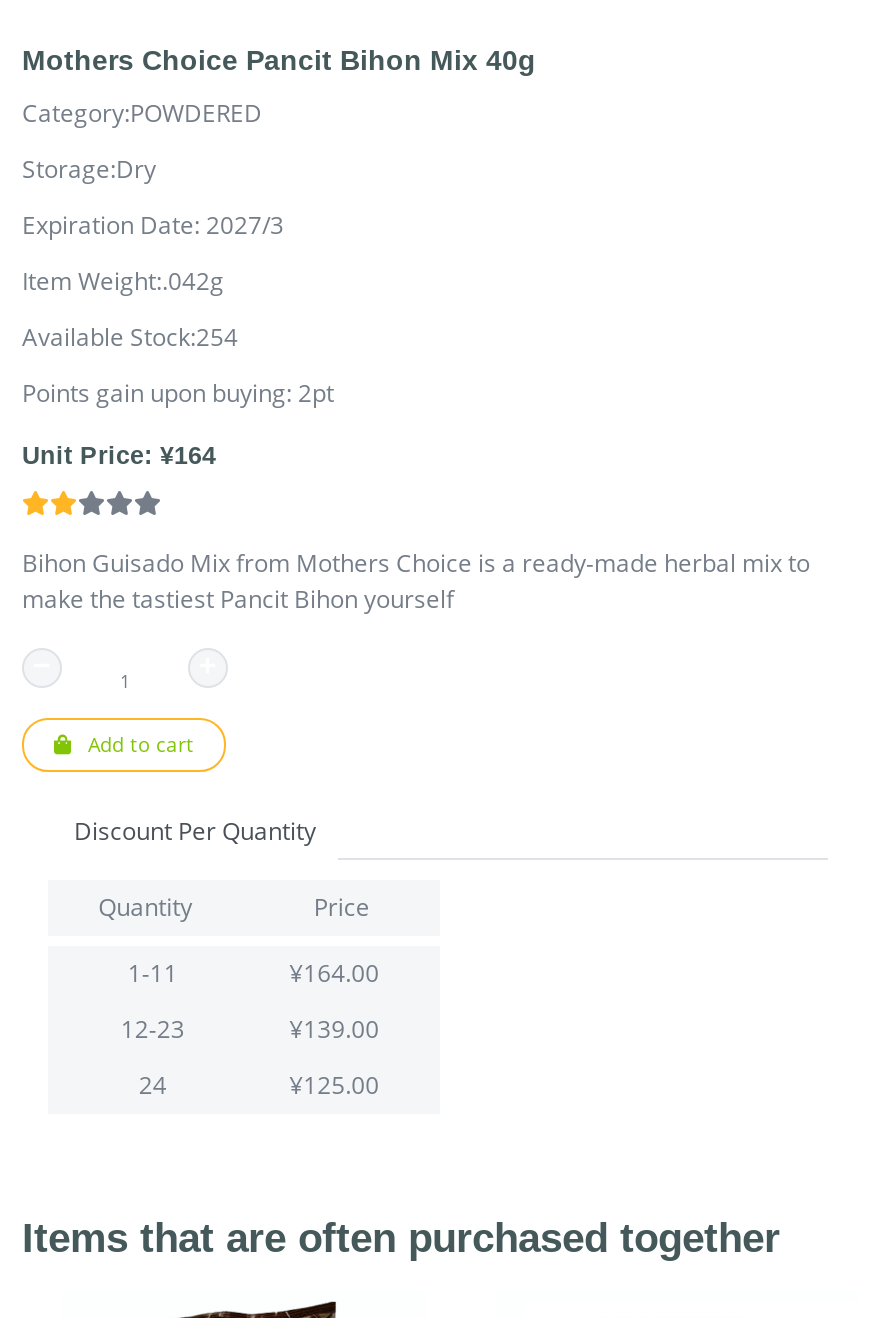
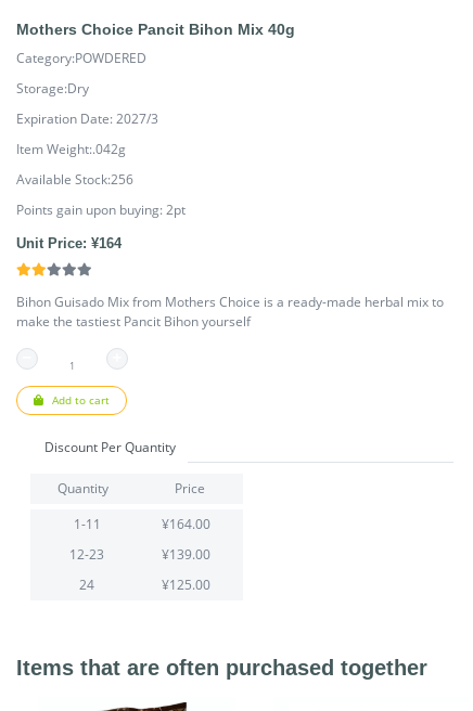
- Available Stock:254
+ Available Stock:256
